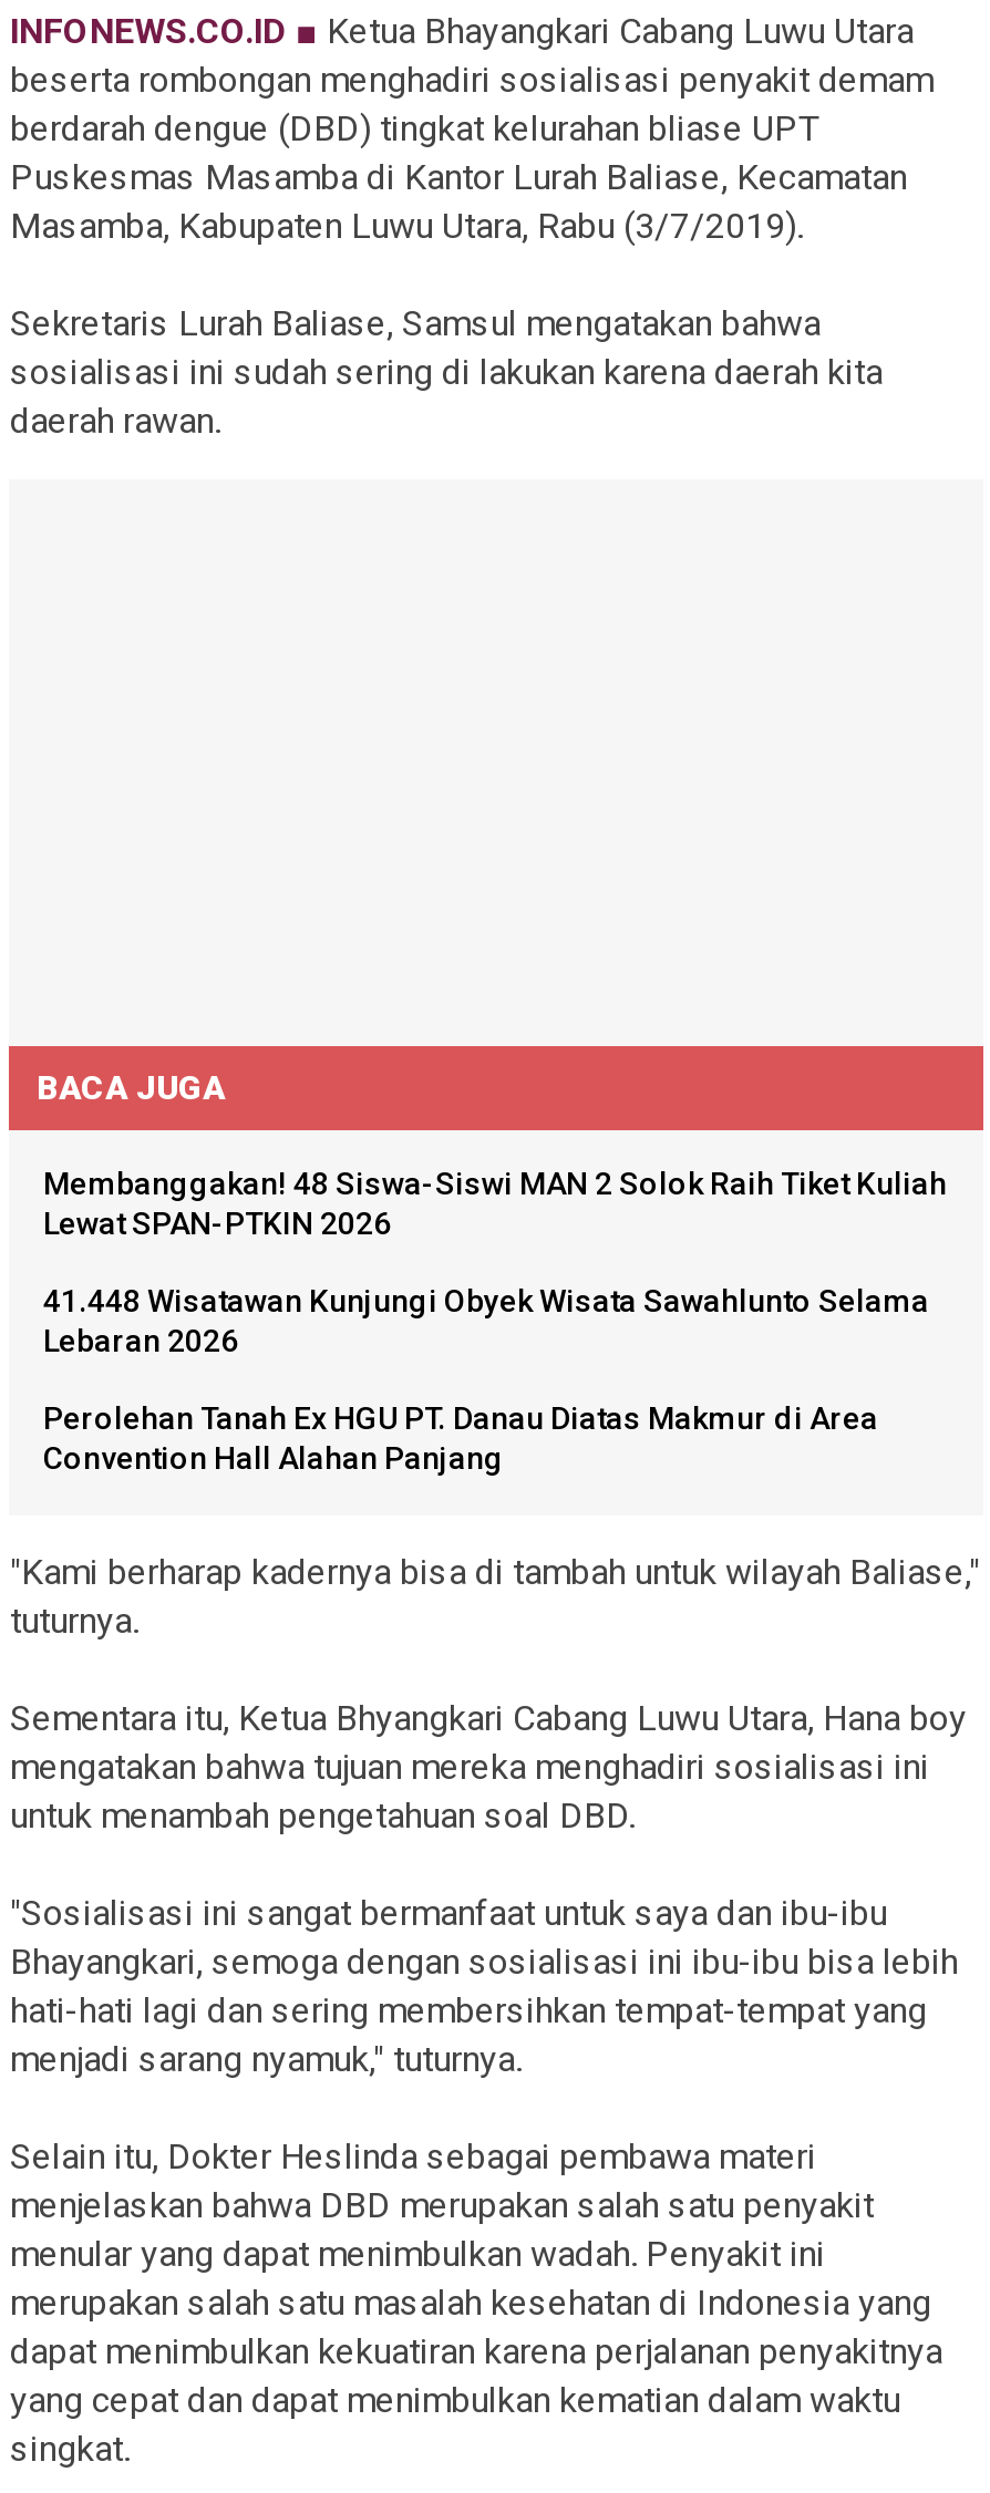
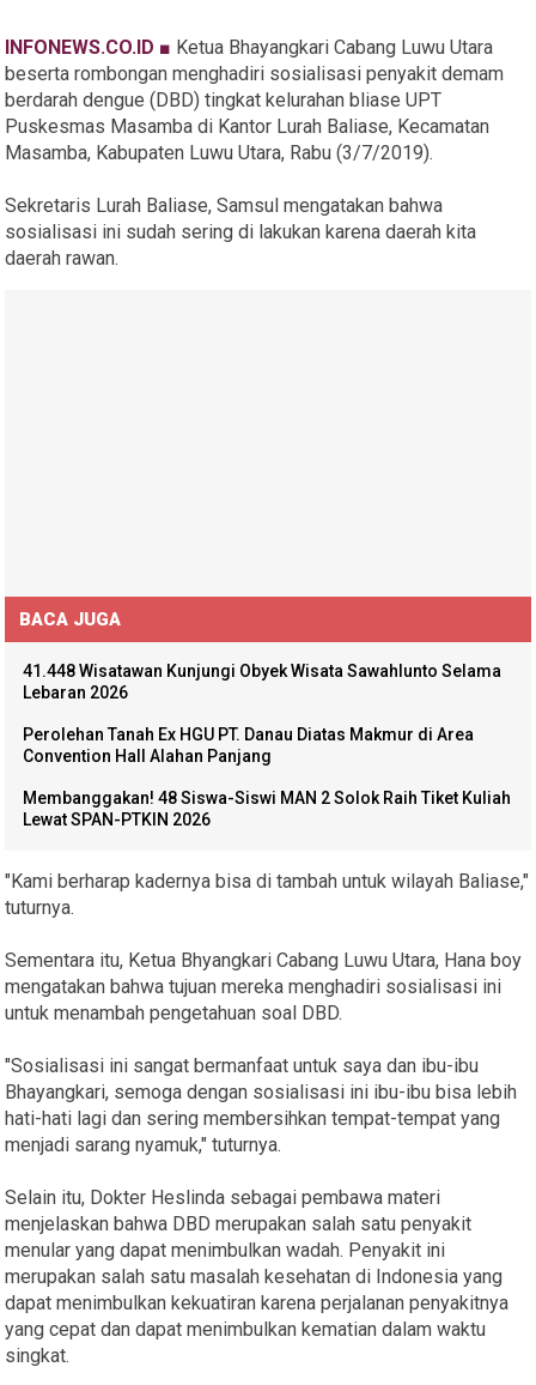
moved down: Membanggakan! 48 Siswa-Siswi MAN 2 Solok Raih Tiket Kuliah | Lewat SPAN-PTKIN 2026

moved up: 41.448 Wisatawan Kunjungi Obyek Wisata Sawahlunto Selama | Lebaran 2026 | Perolehan Tanah Ex HGU PT. Danau Diatas Makmur di Area | Convention Hall Alahan Panjang
